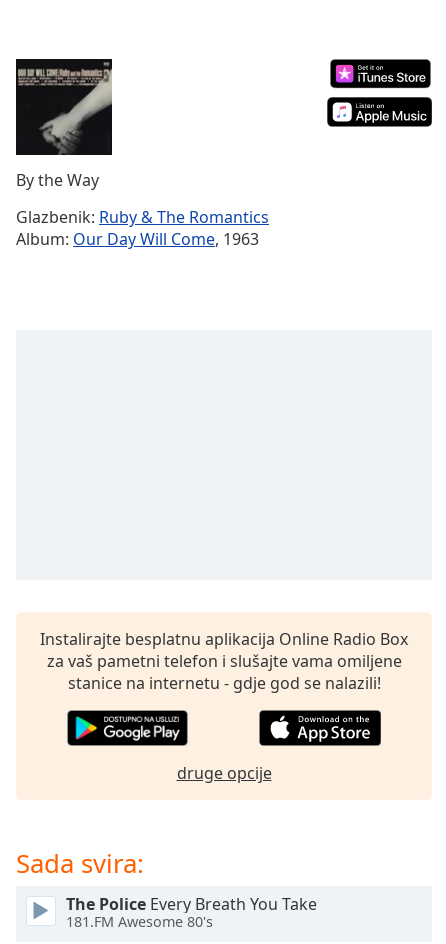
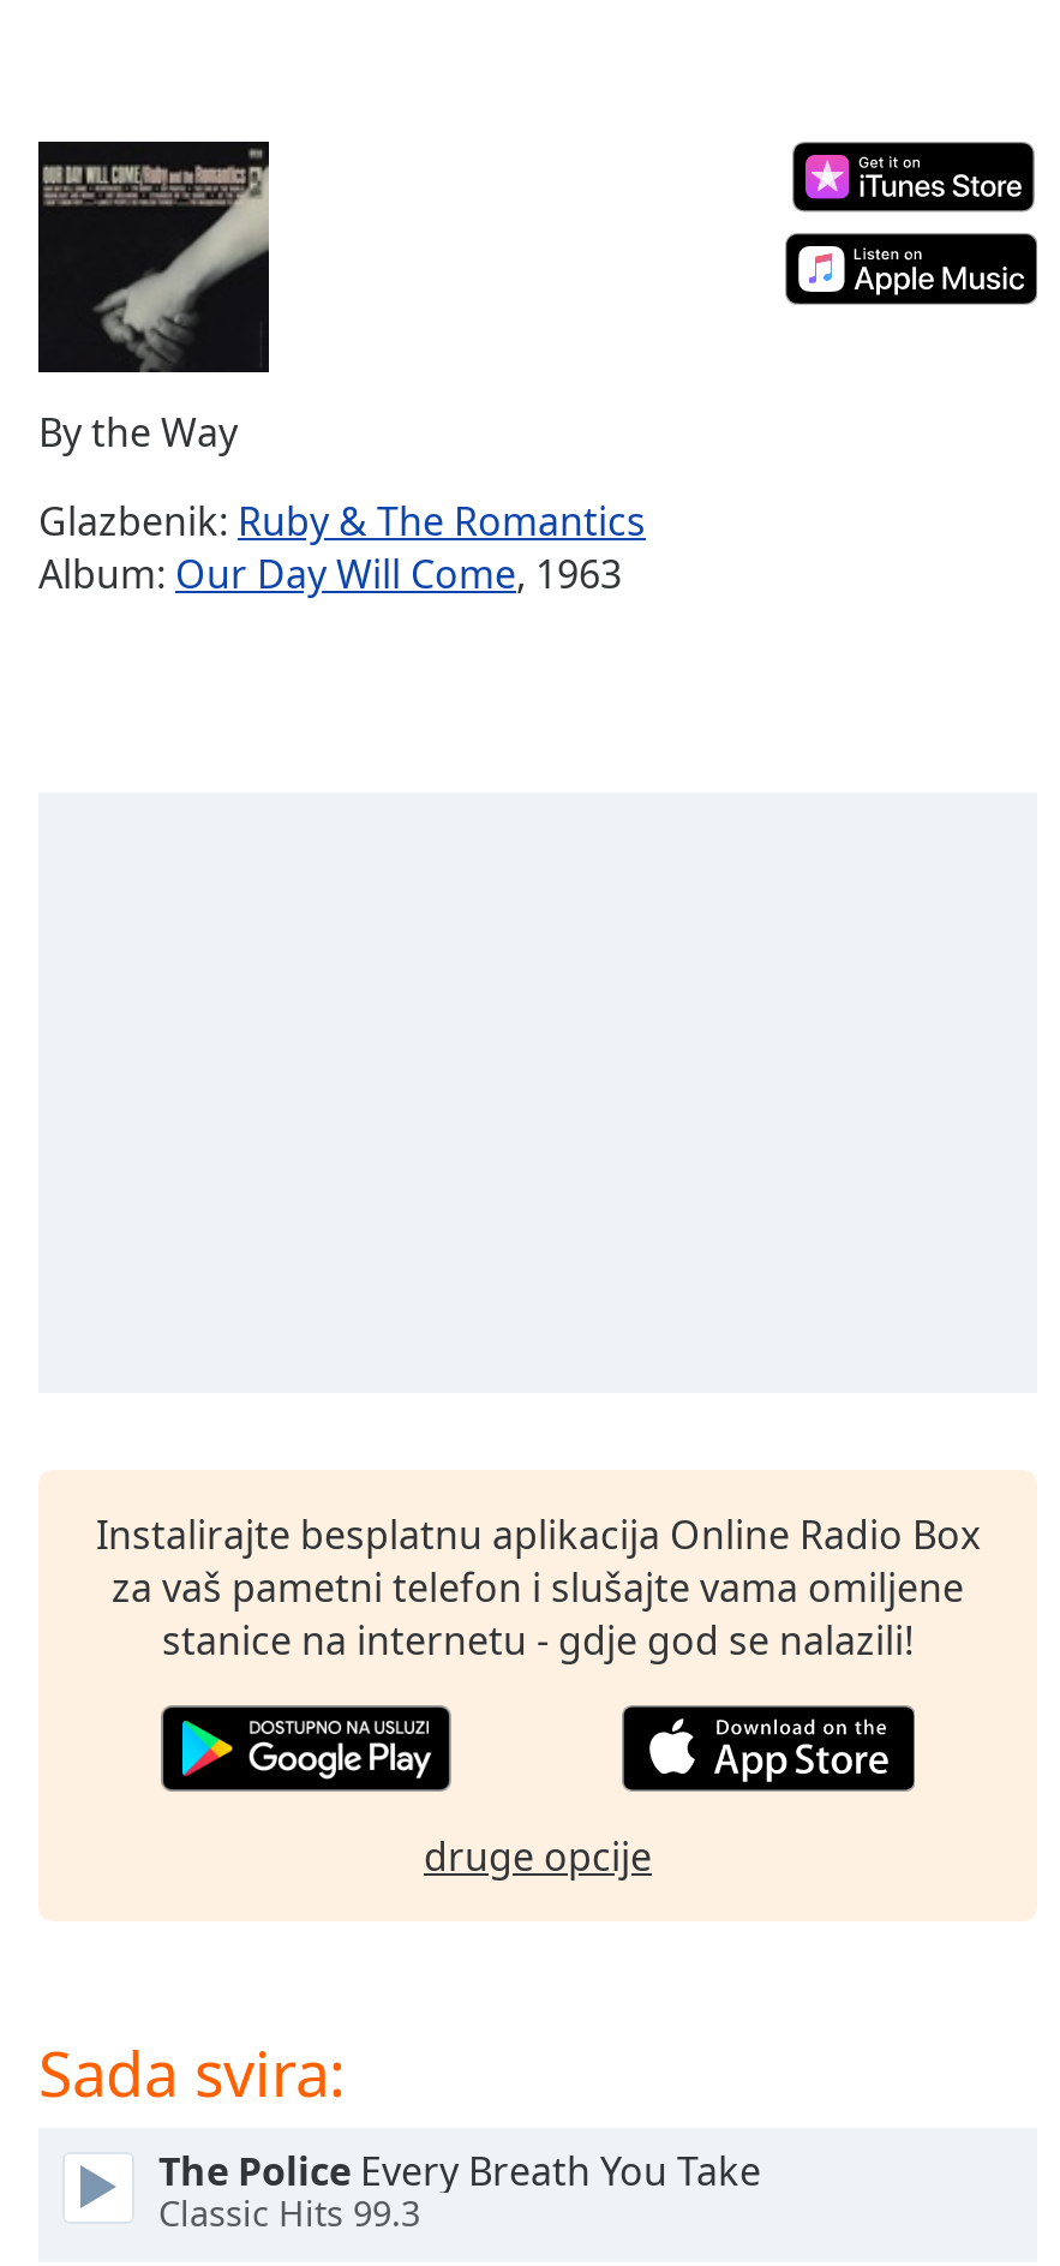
- 181.FM Awesome 80's
+ Classic Hits 99.3
